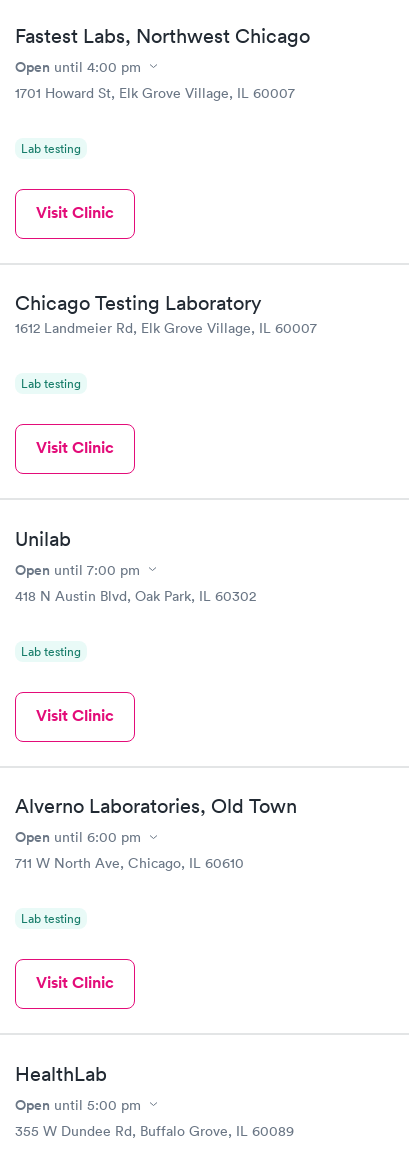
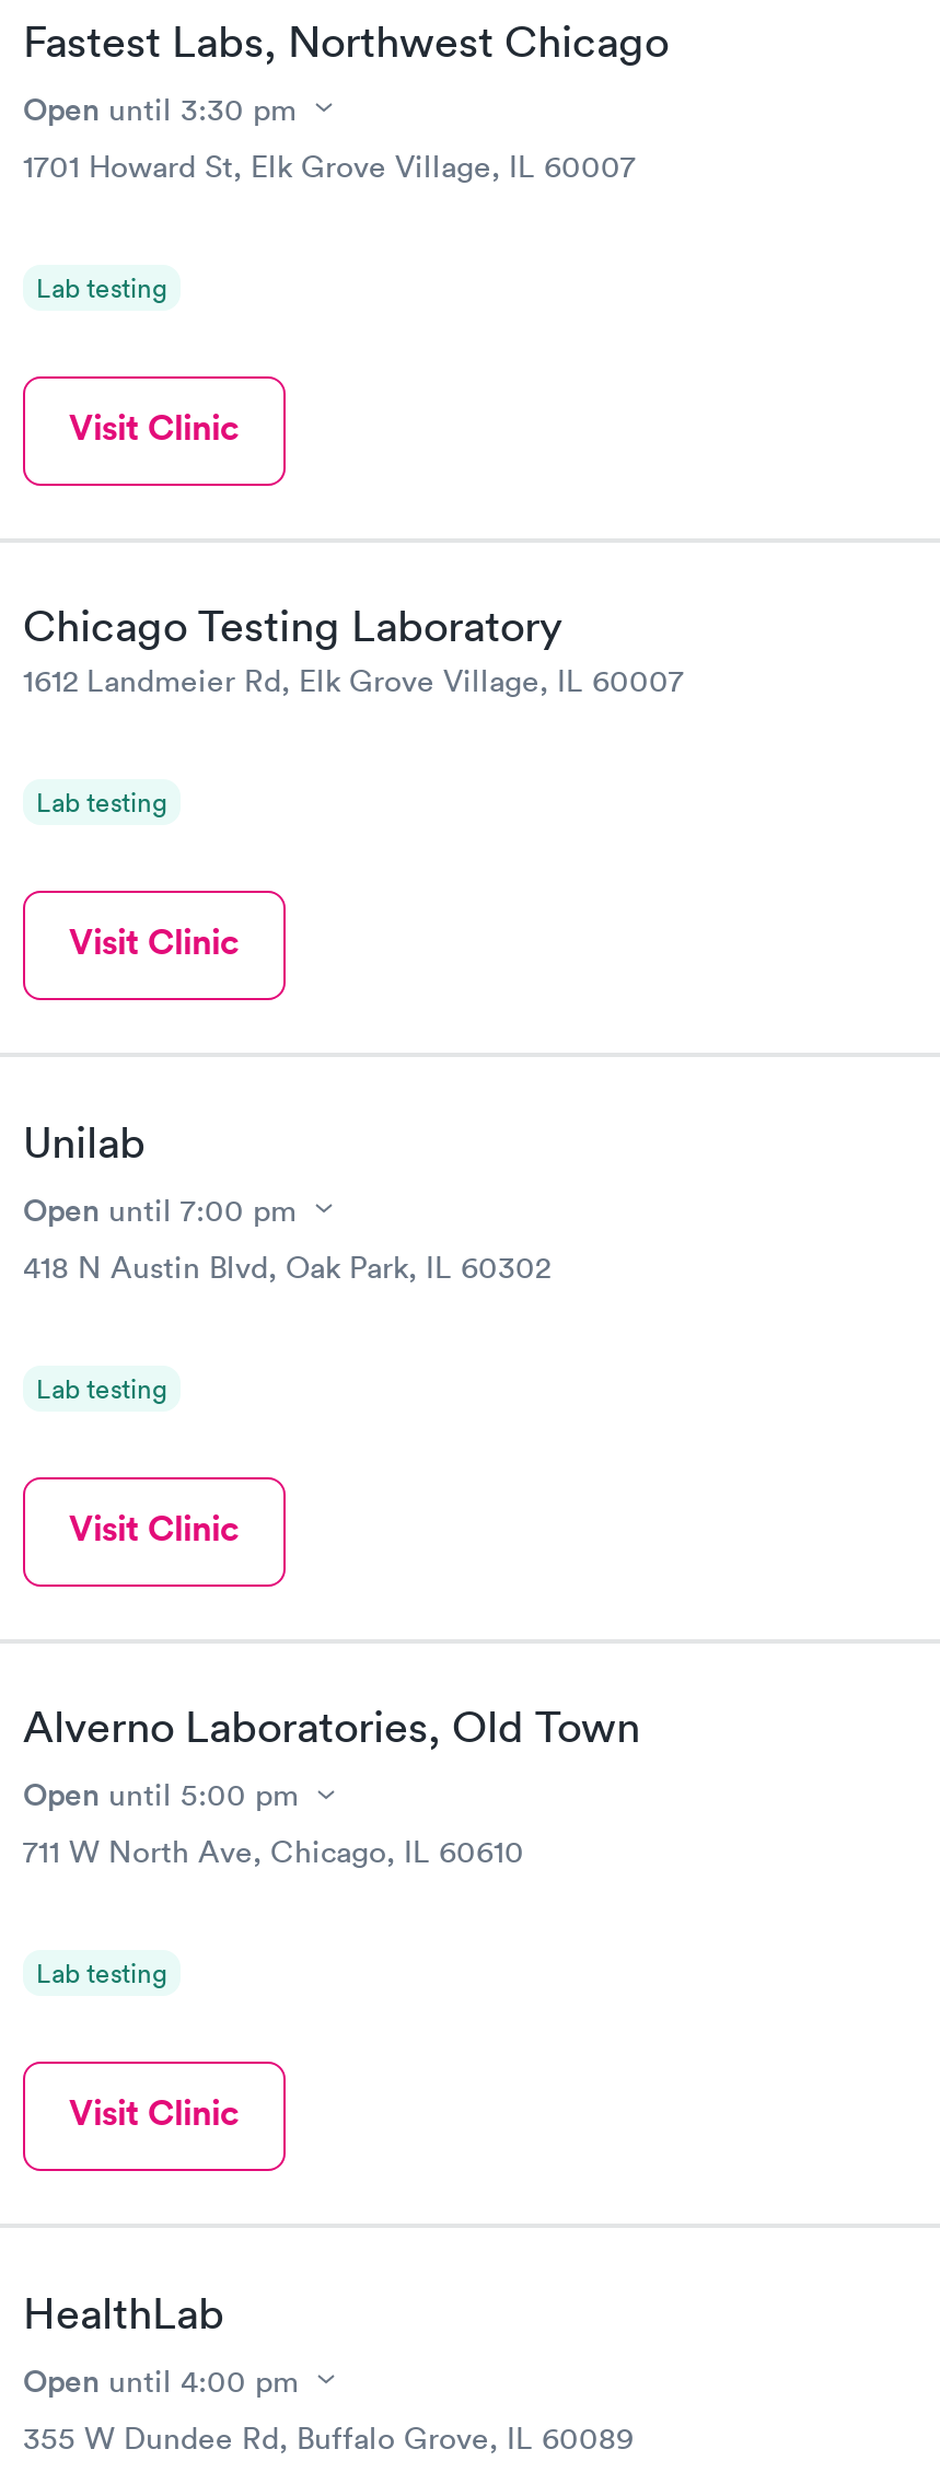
- Open until 4:00 pm
+ Open until 3:30 pm

- Open until 6:00 pm
+ Open until 5:00 pm

- Open until 5:00 pm
+ Open until 4:00 pm
